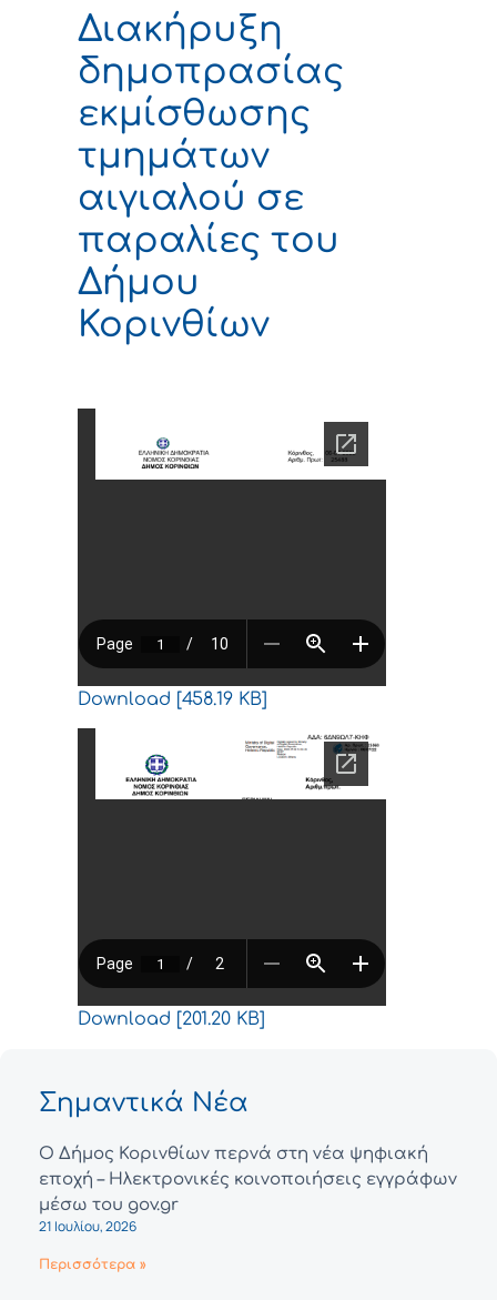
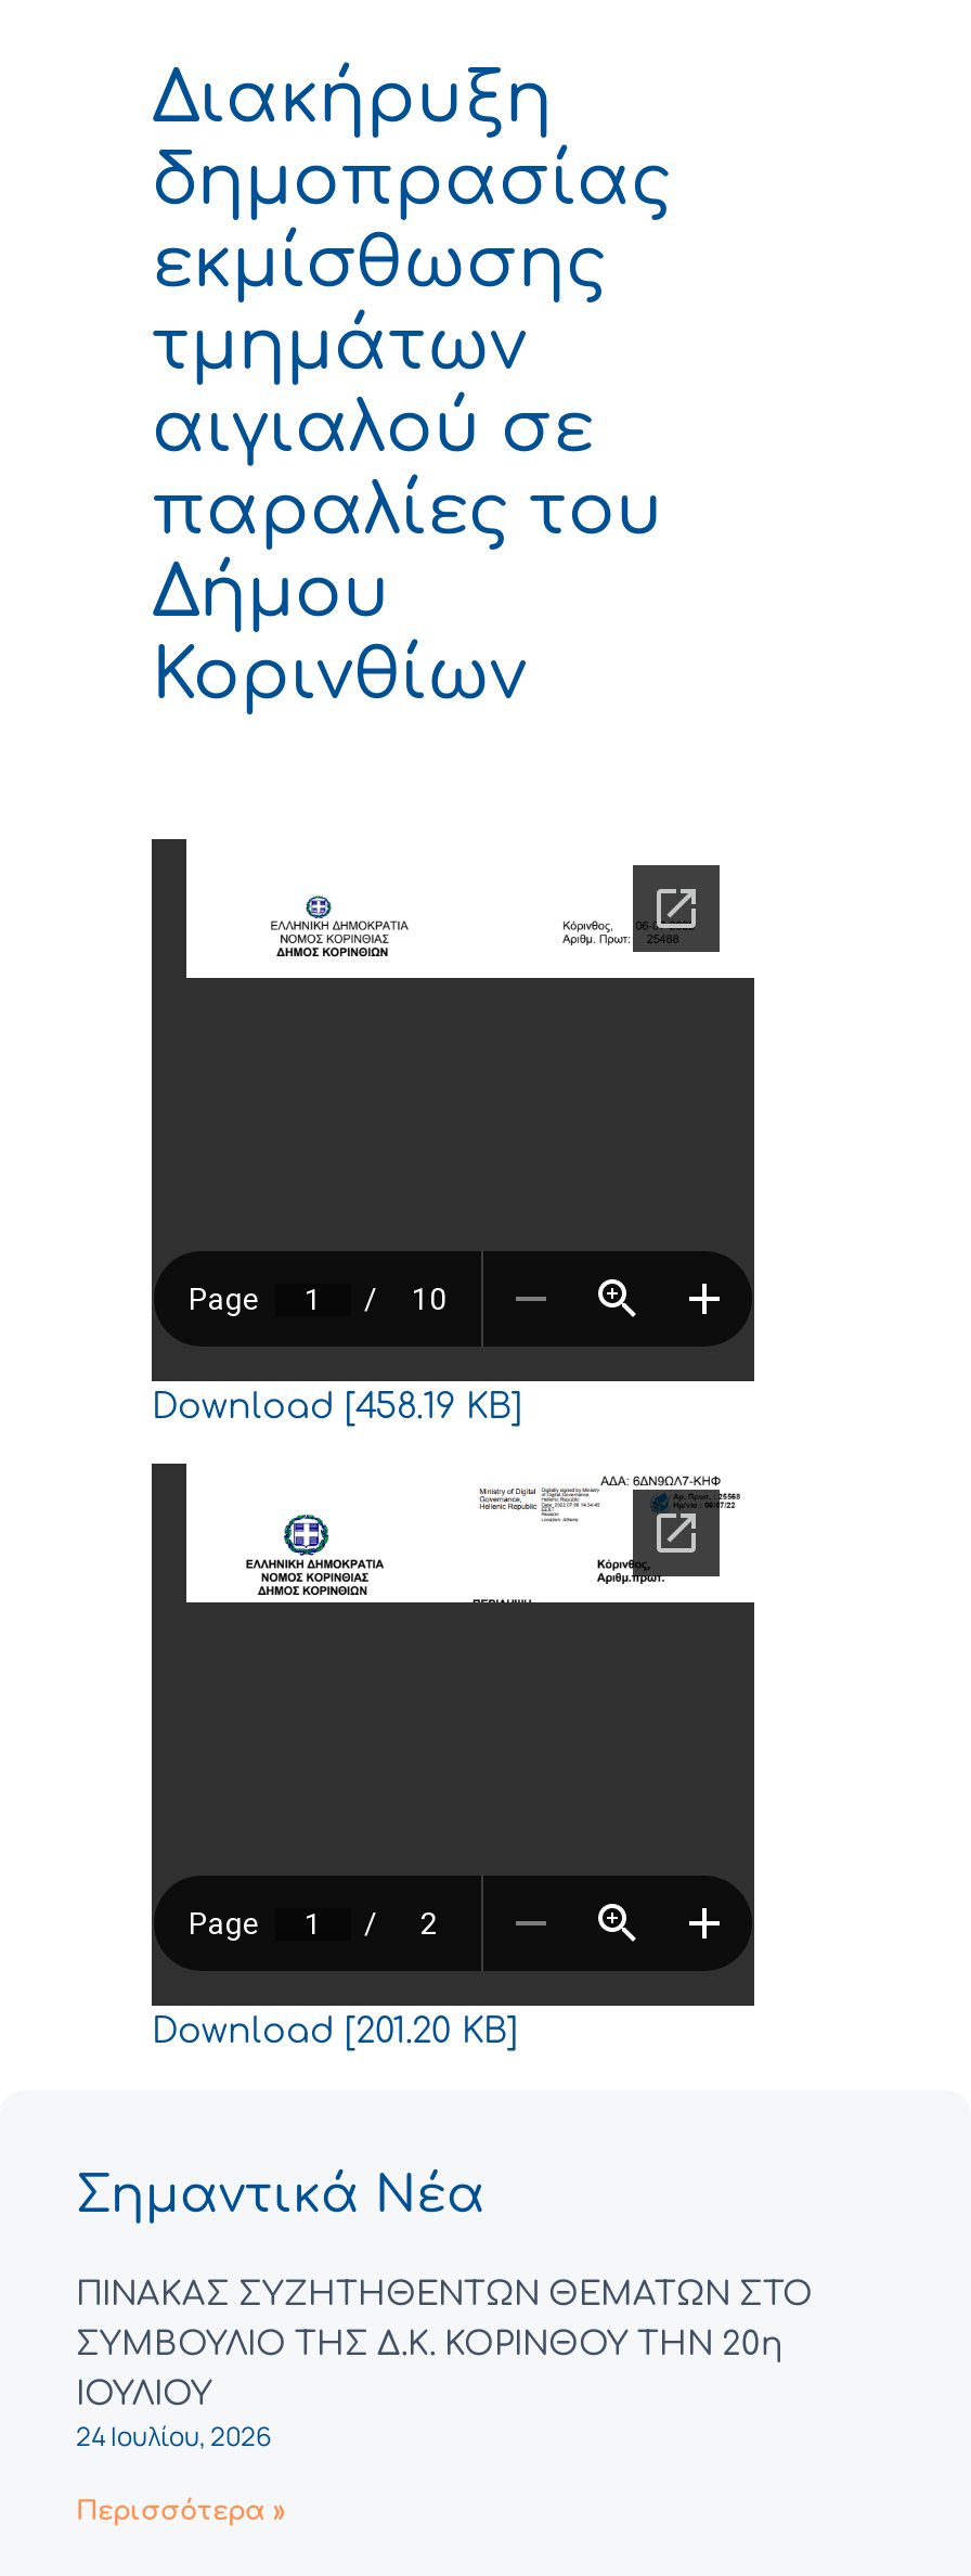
- Ο Δήμος Κορινθίων περνά στη νέα ψηφιακή
- εποχή – Ηλεκτρονικές κοινοποιήσεις εγγράφων
- μέσω του gov.gr
- 21 Ιουλίου, 2026
+ ΠΙΝΑΚΑΣ ΣΥΖΗΤΗΘΕΝΤΩΝ ΘΕΜΑΤΩΝ ΣΤΟ
+ ΣΥΜΒΟΥΛΙΟ ΤΗΣ Δ.Κ. ΚΟΡΙΝΘΟΥ ΤΗΝ 20η
+ ΙΟΥΛΙΟΥ
+ 24 Ιουλίου, 2026
